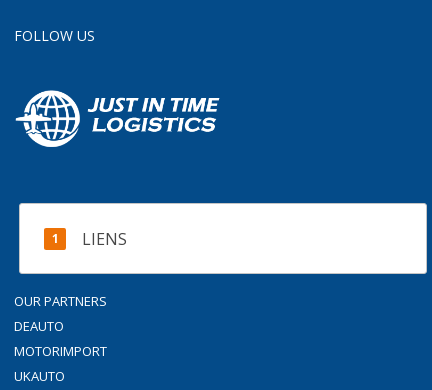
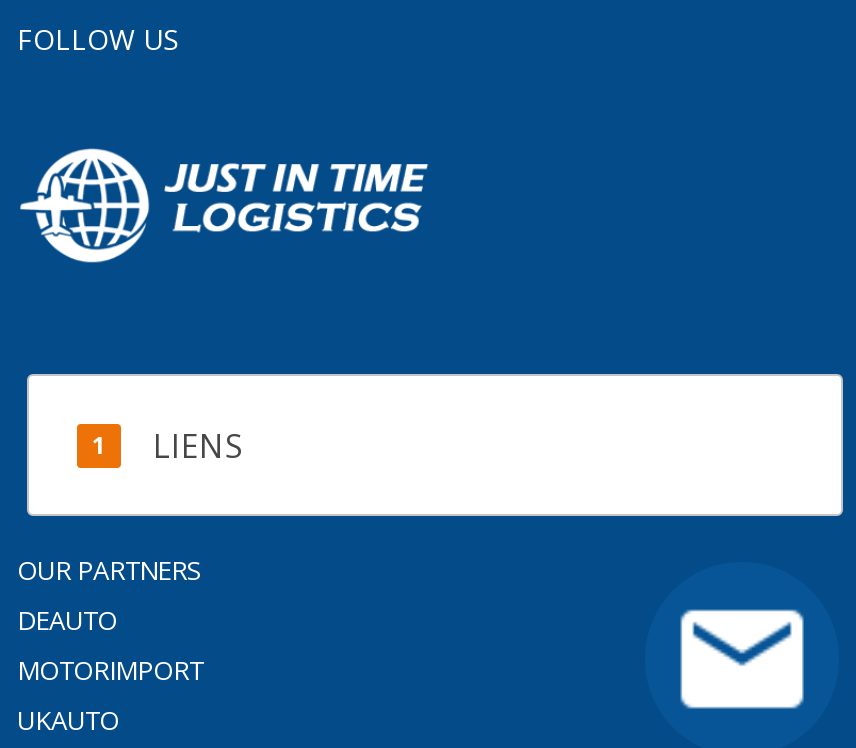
+ [image]
